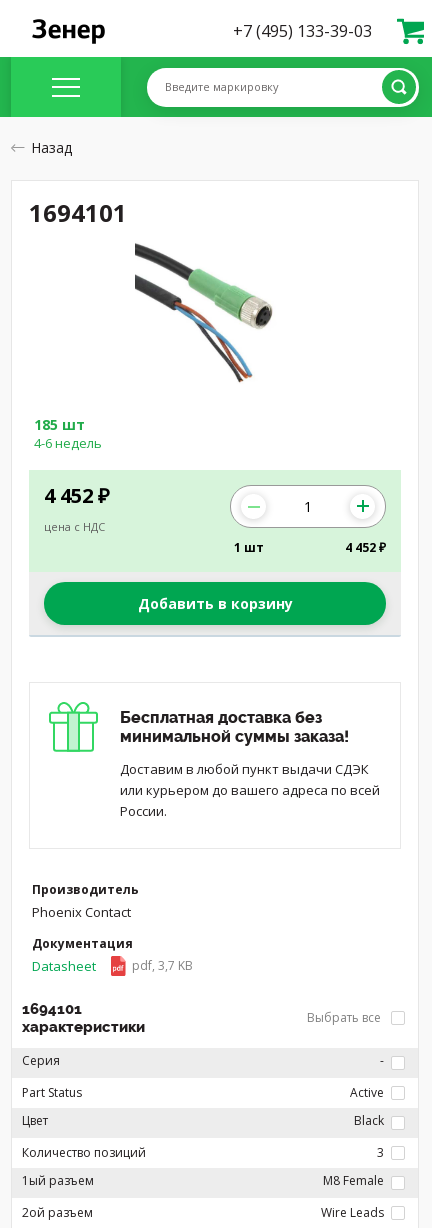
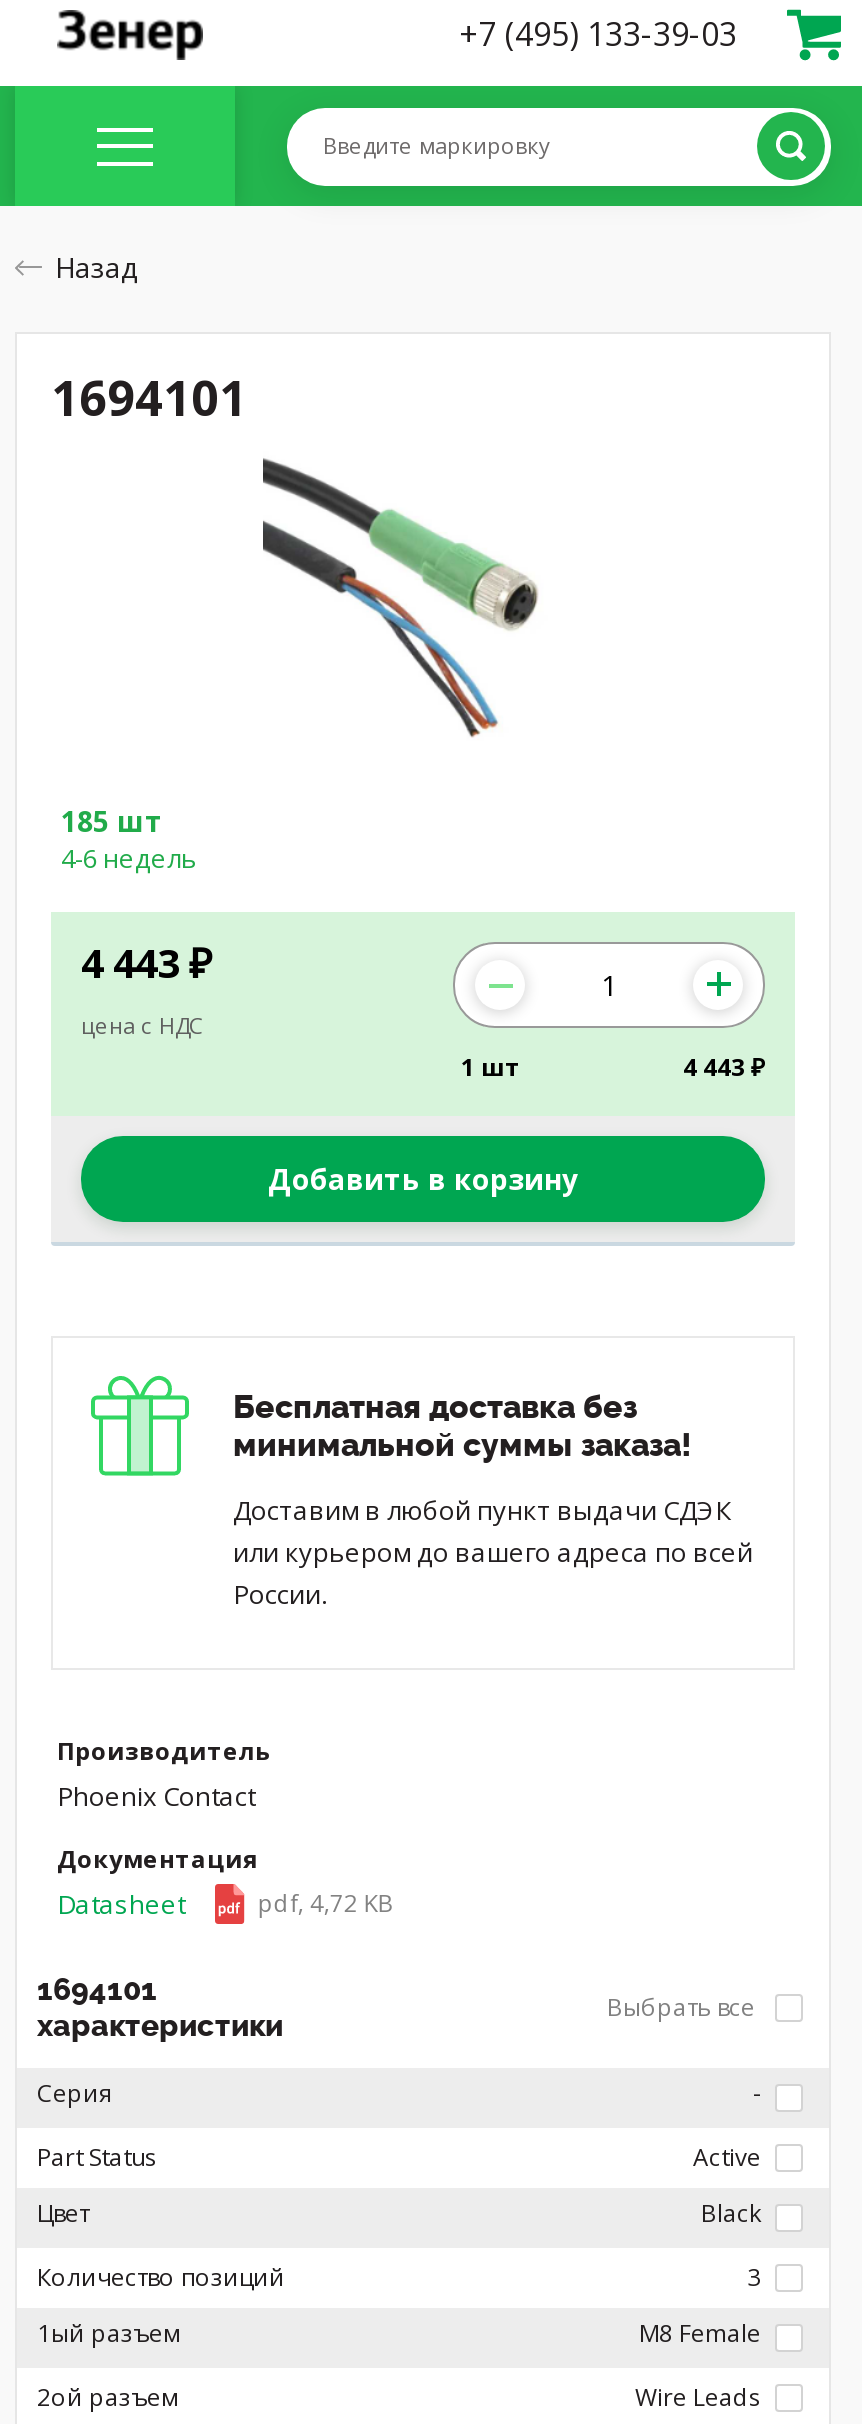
- 4 452 ₽
+ 4 443 ₽

- 4 452 ₽
+ 4 443 ₽

- pdf, 3,7 KB
+ pdf, 4,72 KB
